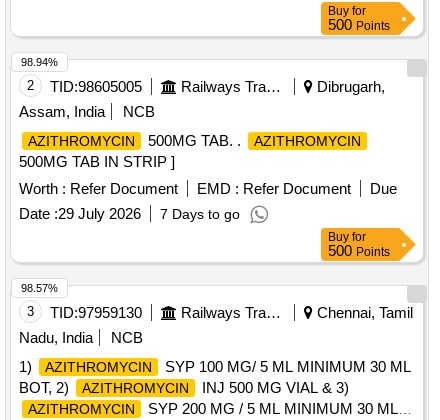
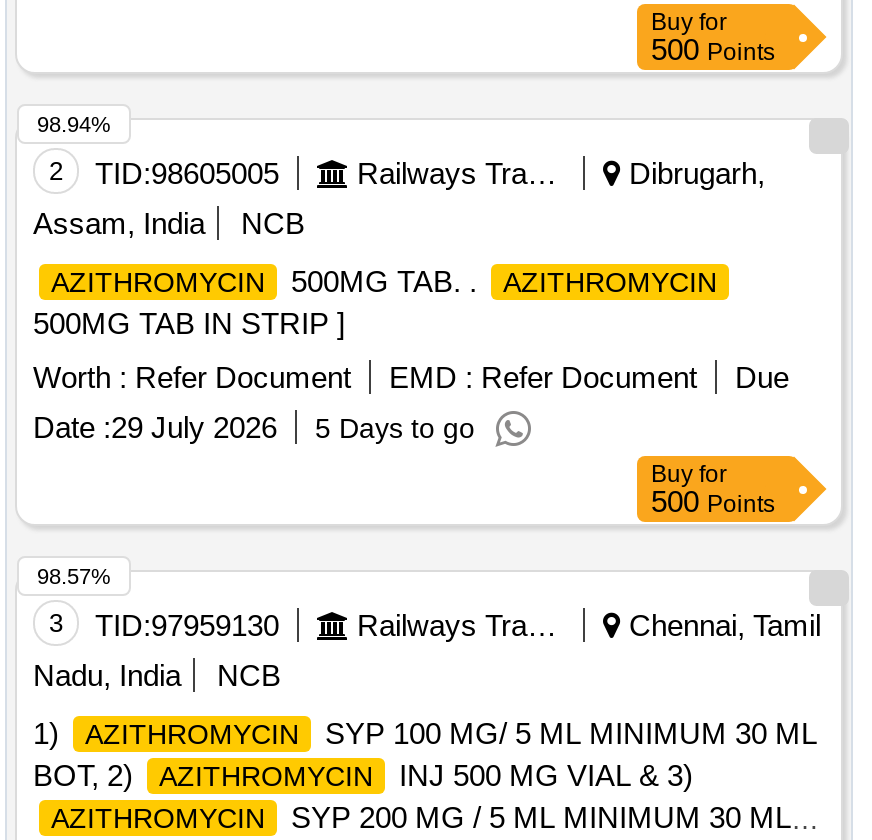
- Date : 29 July 2026 7 Days to go
+ Date : 29 July 2026 5 Days to go
